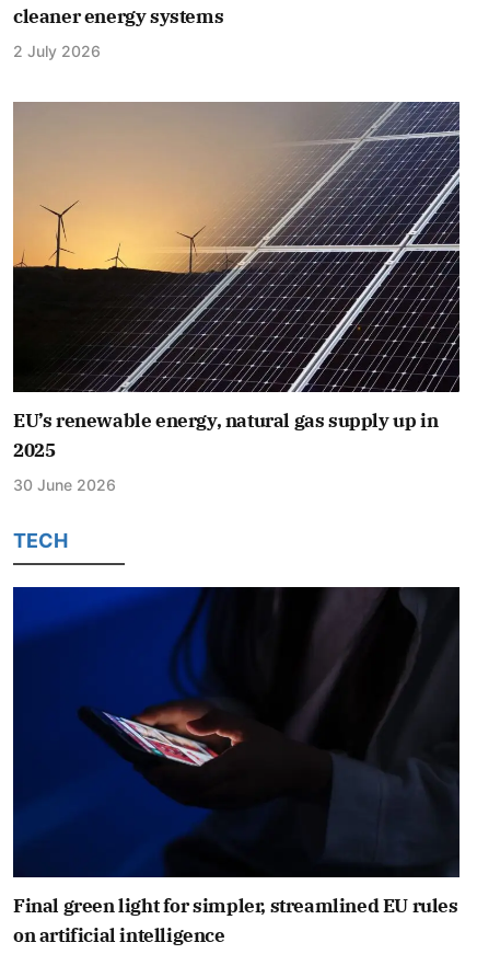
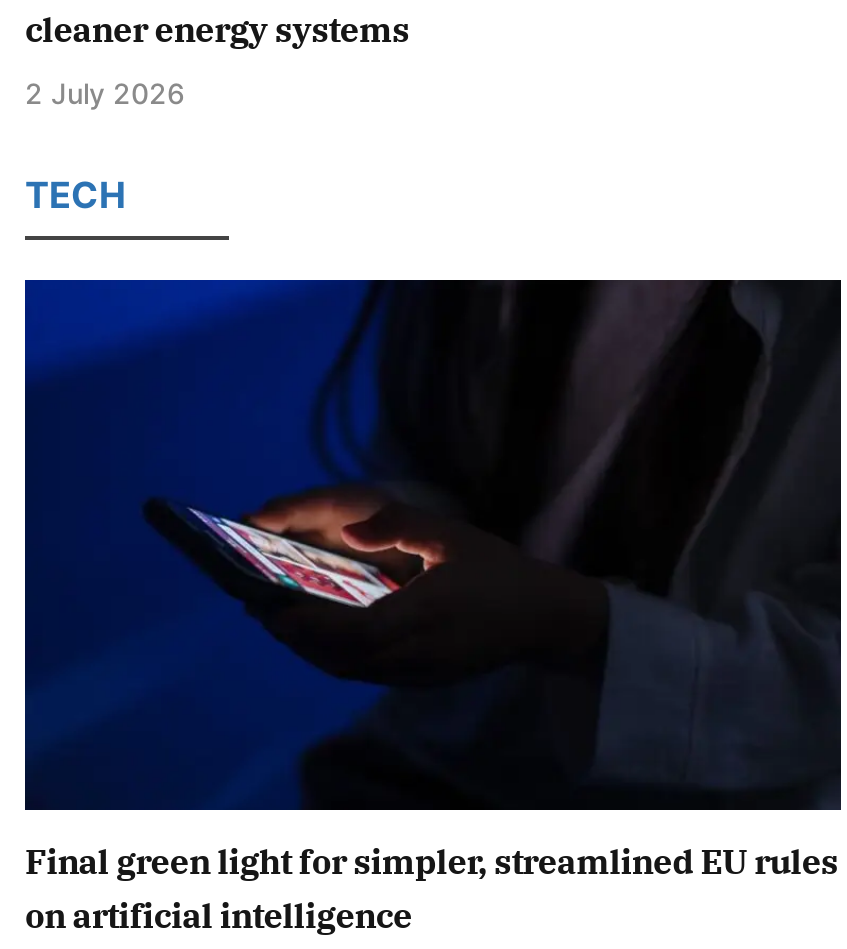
- [image]
- EU’s renewable energy, natural gas supply up in
- 2025
- 30 June 2026
